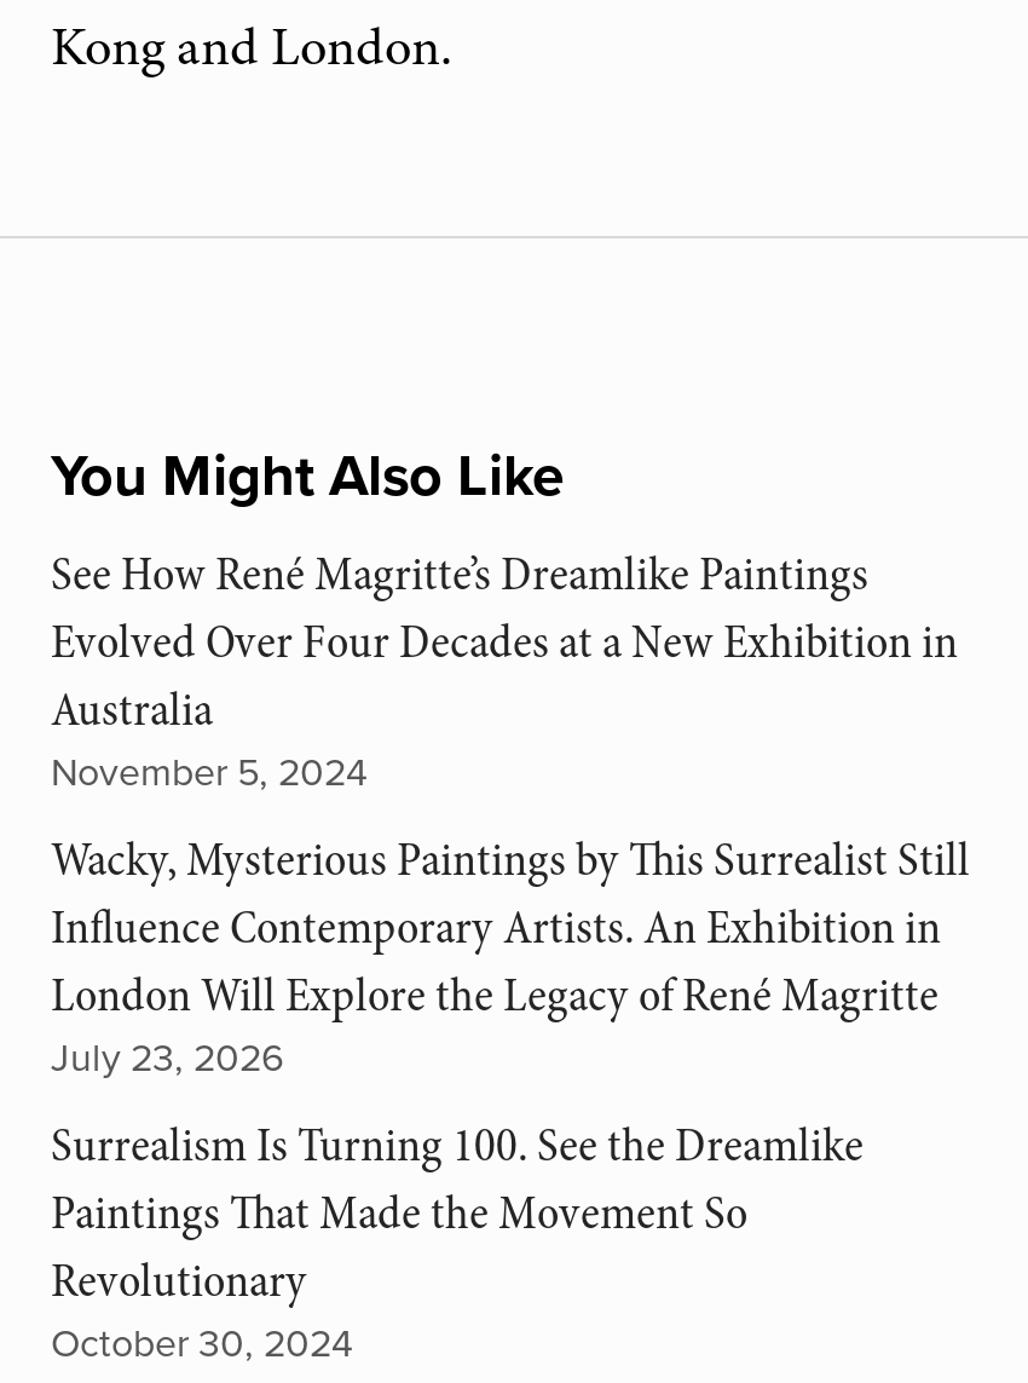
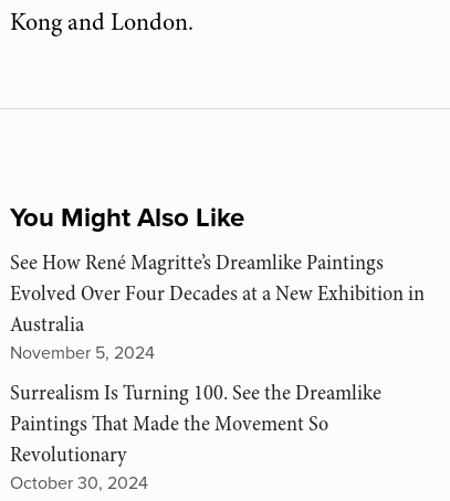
- Wacky, Mysterious Paintings by This Surrealist Still
- Influence Contemporary Artists. An Exhibition in
- London Will Explore the Legacy of René Magritte
- July 23, 2026
